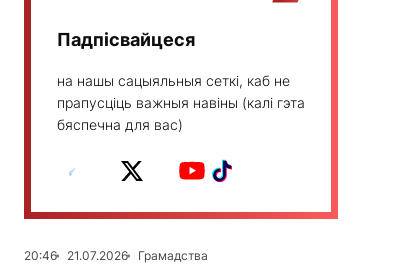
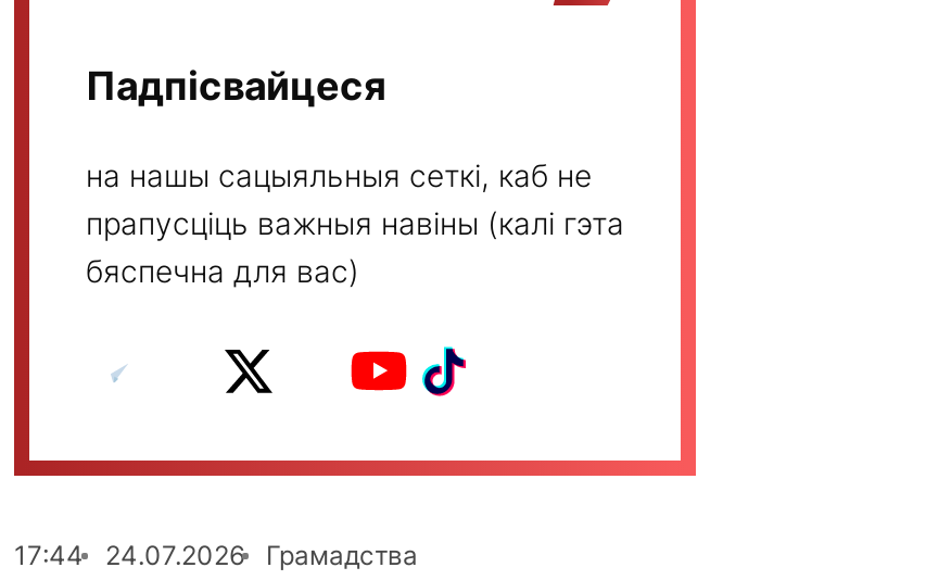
- 20:46
+ 17:44

- 21.07.2026
+ 24.07.2026
